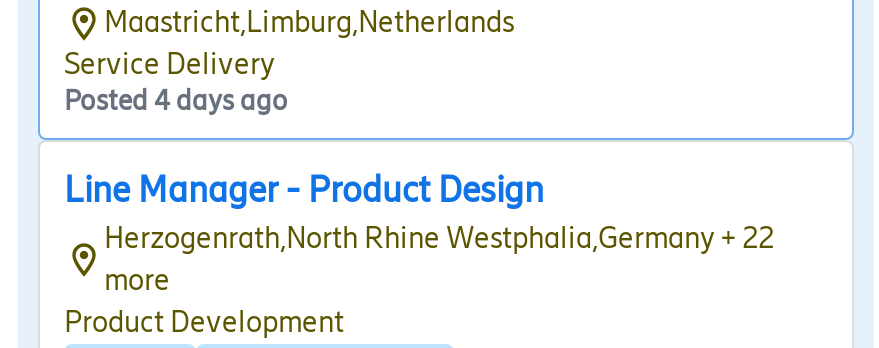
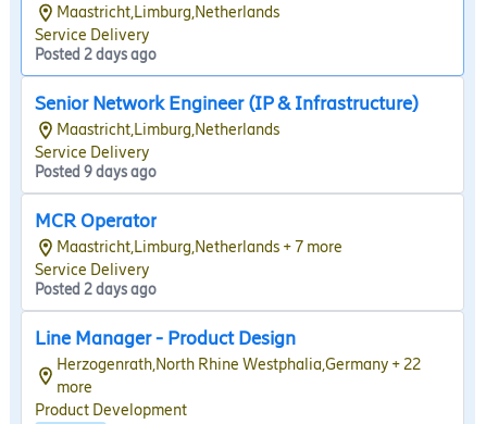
- Posted 4 days ago
+ Posted 2 days ago
+ Senior Network Engineer (IP & Infrastructure)
+ Maastricht,Limburg,Netherlands
+ Service Delivery
+ Posted 9 days ago
+ MCR Operator
+ Maastricht,Limburg,Netherlands + 7 more
+ Service Delivery
+ Posted 2 days ago
